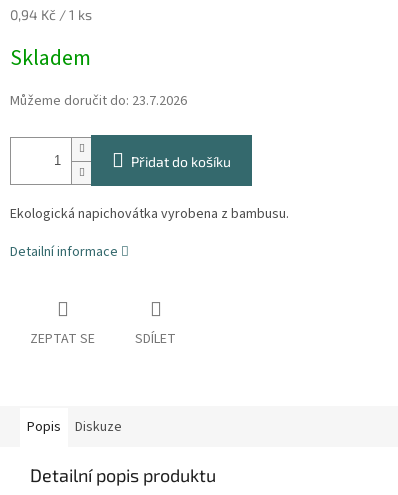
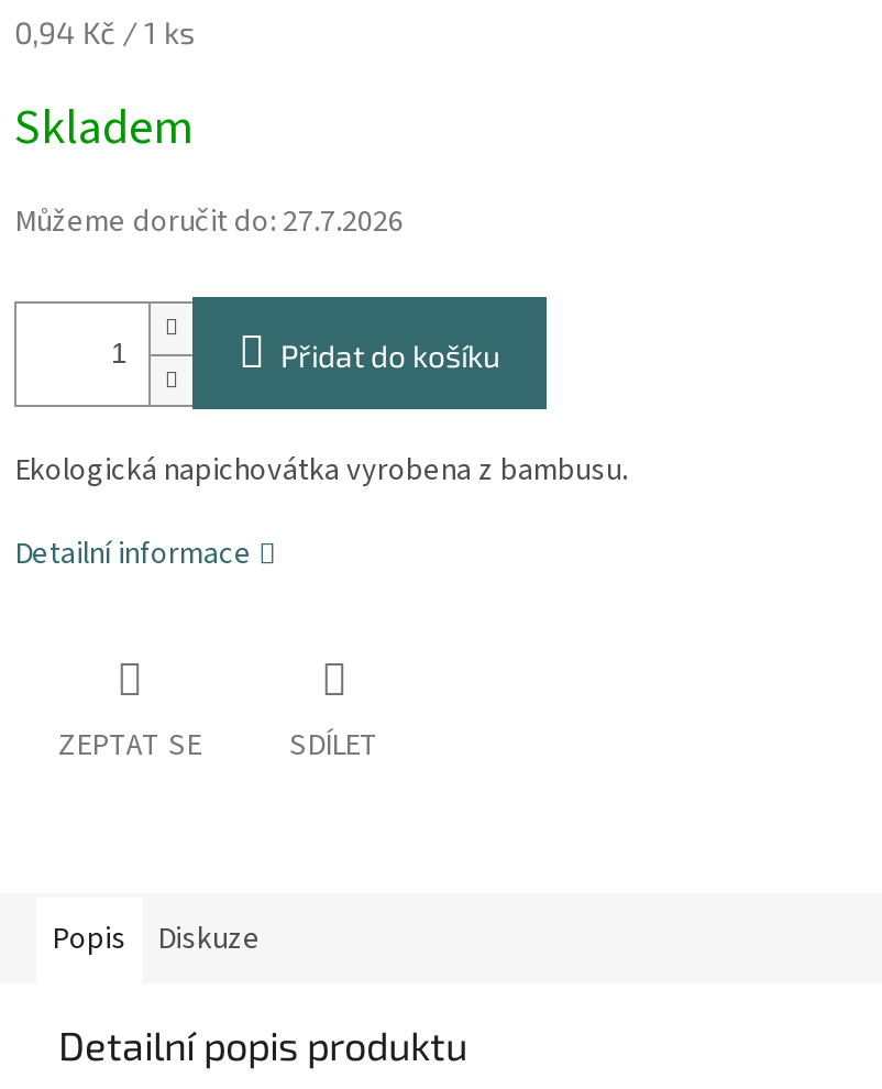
- Můžeme doručit do: 23.7.2026
+ Můžeme doručit do: 27.7.2026
